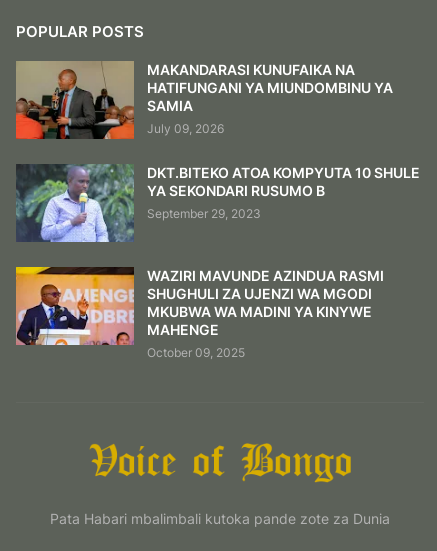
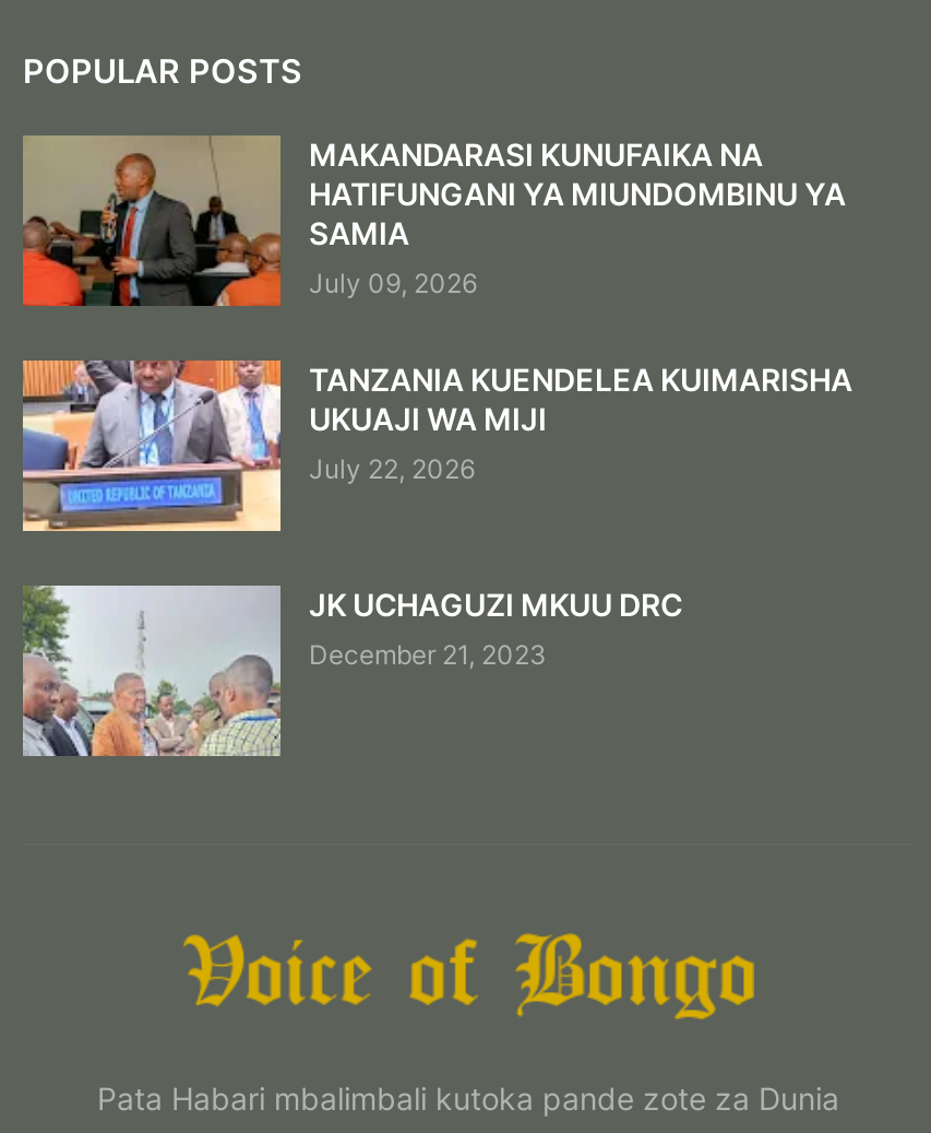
- [image]
- DKT.BITEKO ATOA KOMPYUTA 10 SHULE
- YA SEKONDARI RUSUMO B
- September 29, 2023
+ [image]
+ TANZANIA KUENDELEA KUIMARISHA
+ UKUAJI WA MIJI
+ July 22, 2026

- [image]
- WAZIRI MAVUNDE AZINDUA RASMI
- SHUGHULI ZA UJENZI WA MGODI
- MKUBWA WA MADINI YA KINYWE
- MAHENGE
- October 09, 2025
+ [image]
+ JK UCHAGUZI MKUU DRC
+ December 21, 2023
